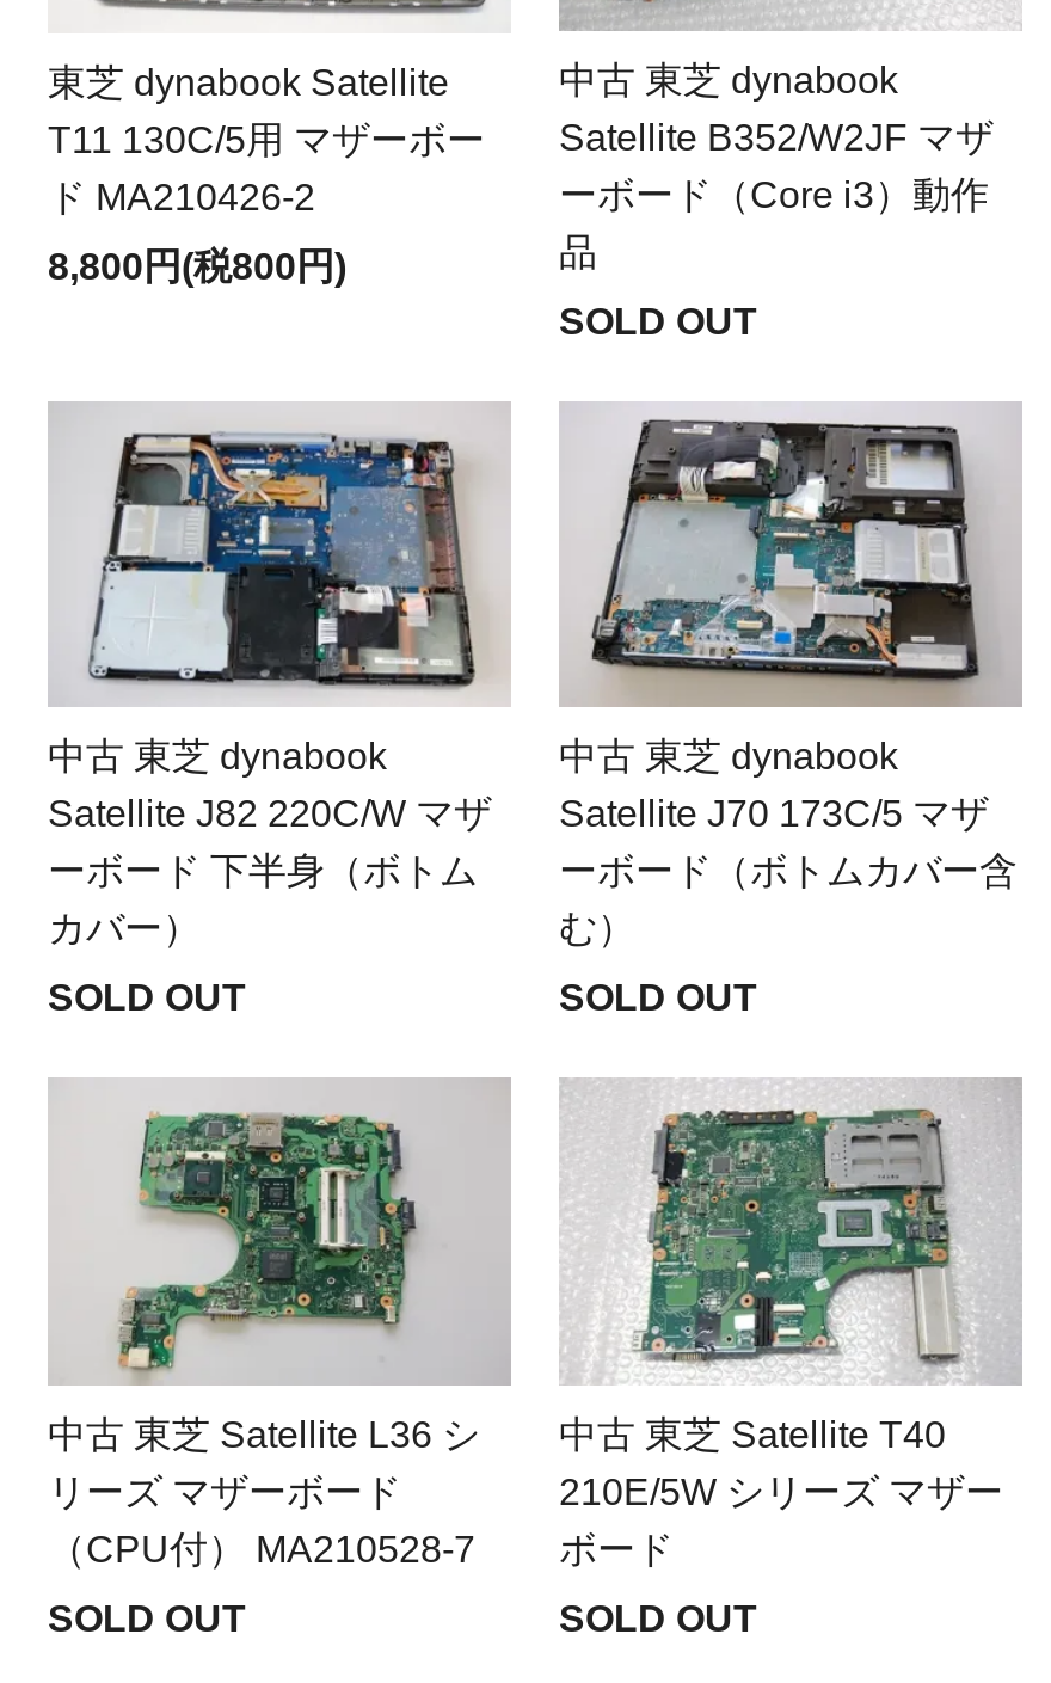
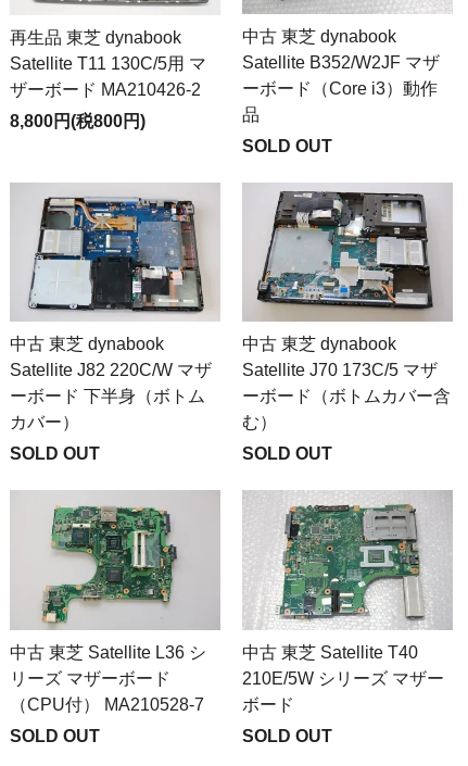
- 東芝 dynabook Satellite
- T11 130C/5用 マザーボー
- ド MA210426-2
+ 再生品 東芝 dynabook
+ Satellite T11 130C/5用 マ
+ ザーボード MA210426-2
